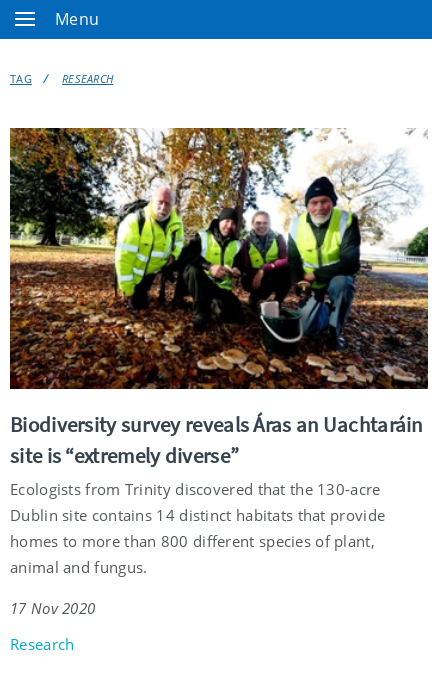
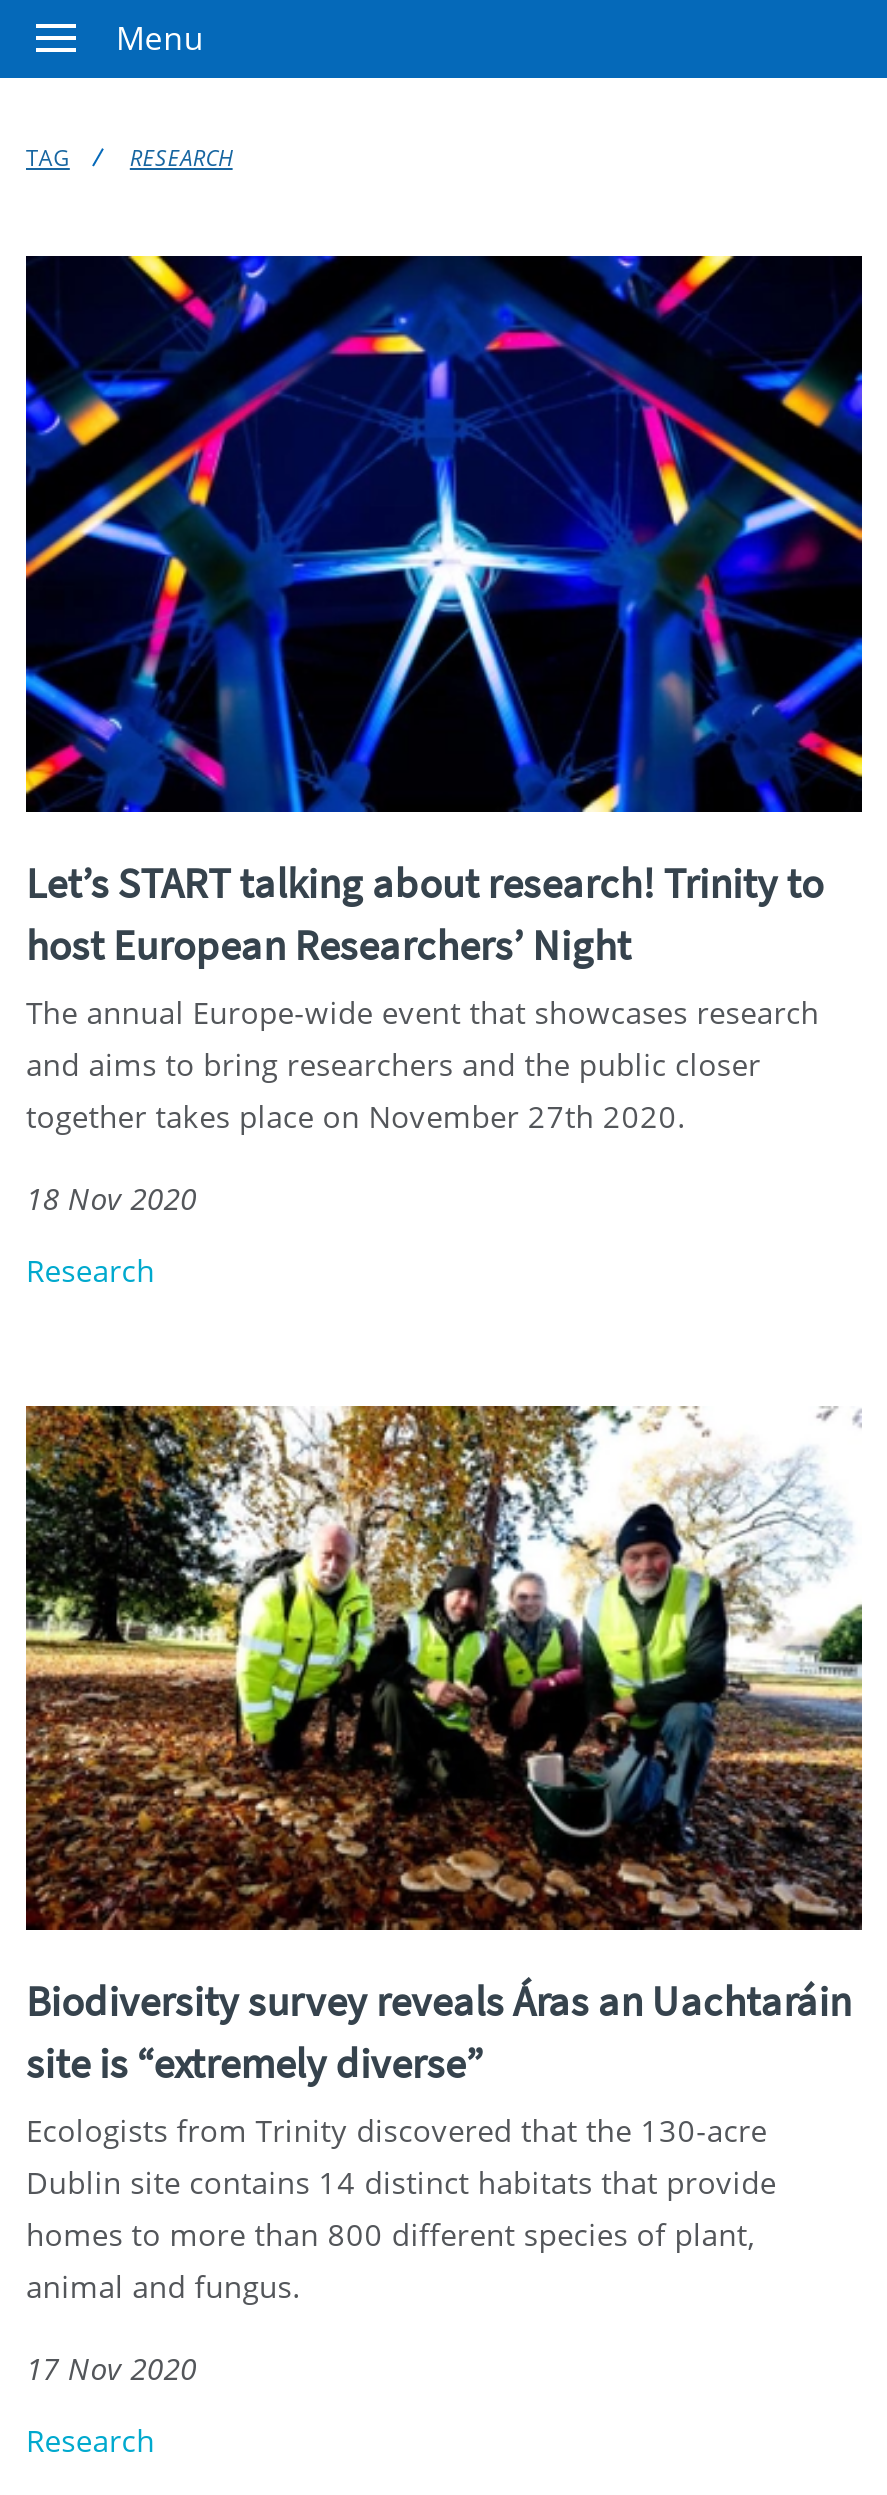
+ [image]
+ Let’s START talking about research! Trinity to
+ host European Researchers’ Night
+ The annual Europe-wide event that showcases research
+ and aims to bring researchers and the public closer
+ together takes place on November 27th 2020.
+ 18 Nov 2020
+ Research
